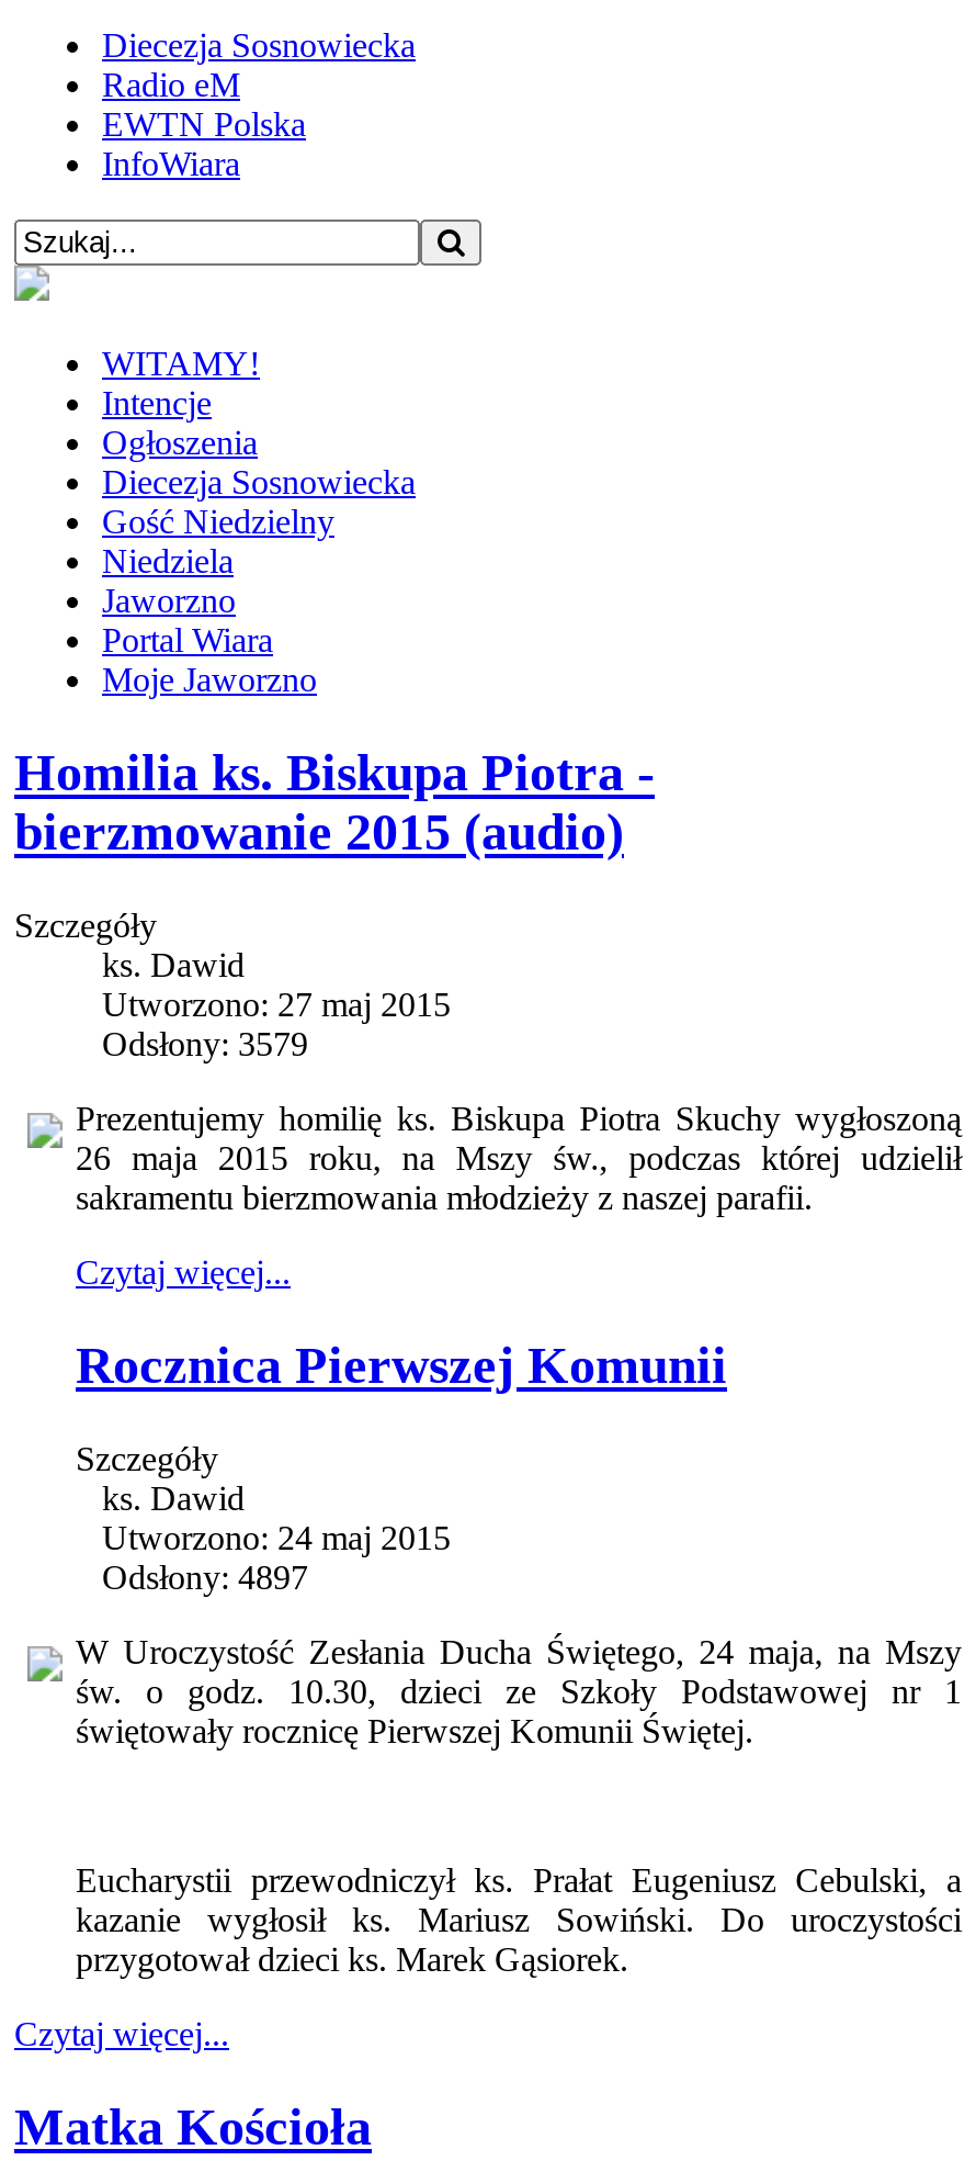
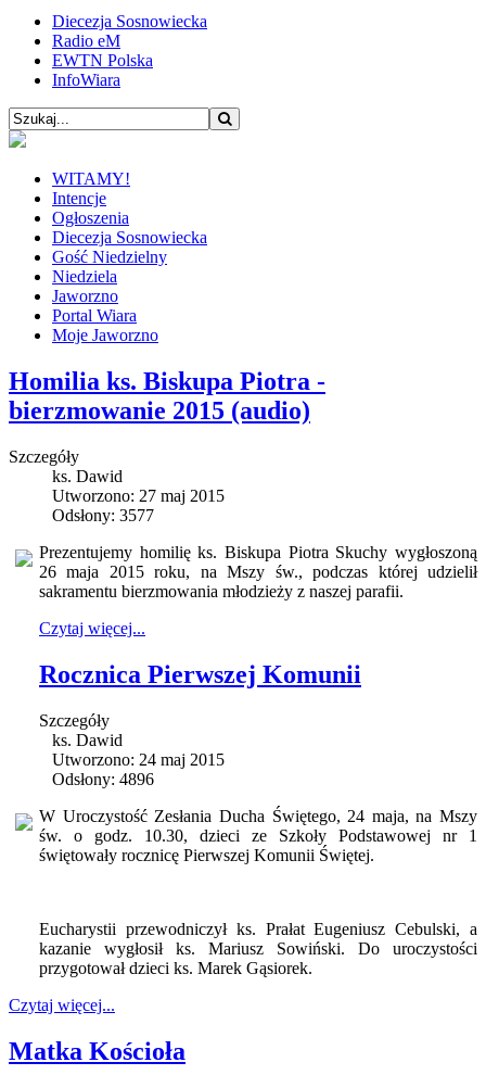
- Odsłony: 3579
+ Odsłony: 3577

- Odsłony: 4897
+ Odsłony: 4896
